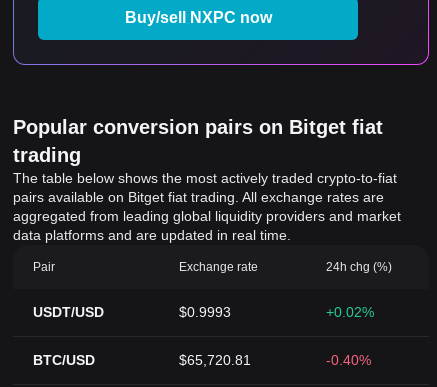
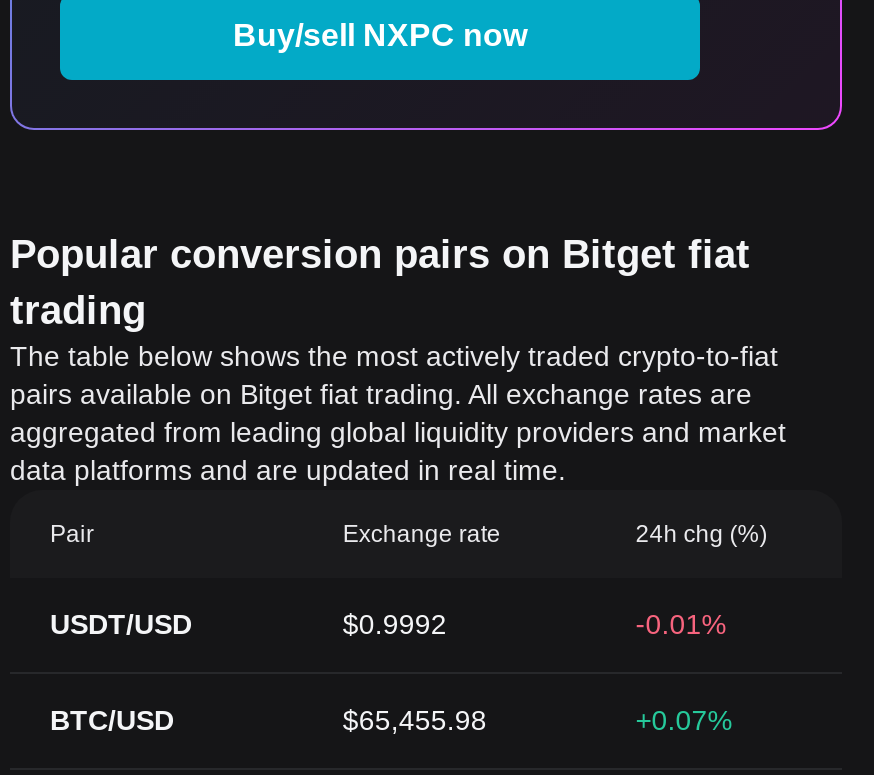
- $0.9993
+ $0.9992

- +0.02%
+ -0.01%

- $65,720.81
+ $65,455.98

- -0.40%
+ +0.07%
